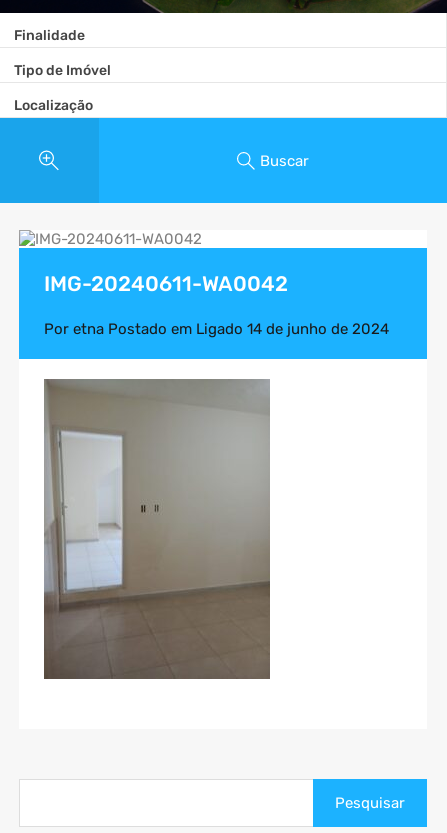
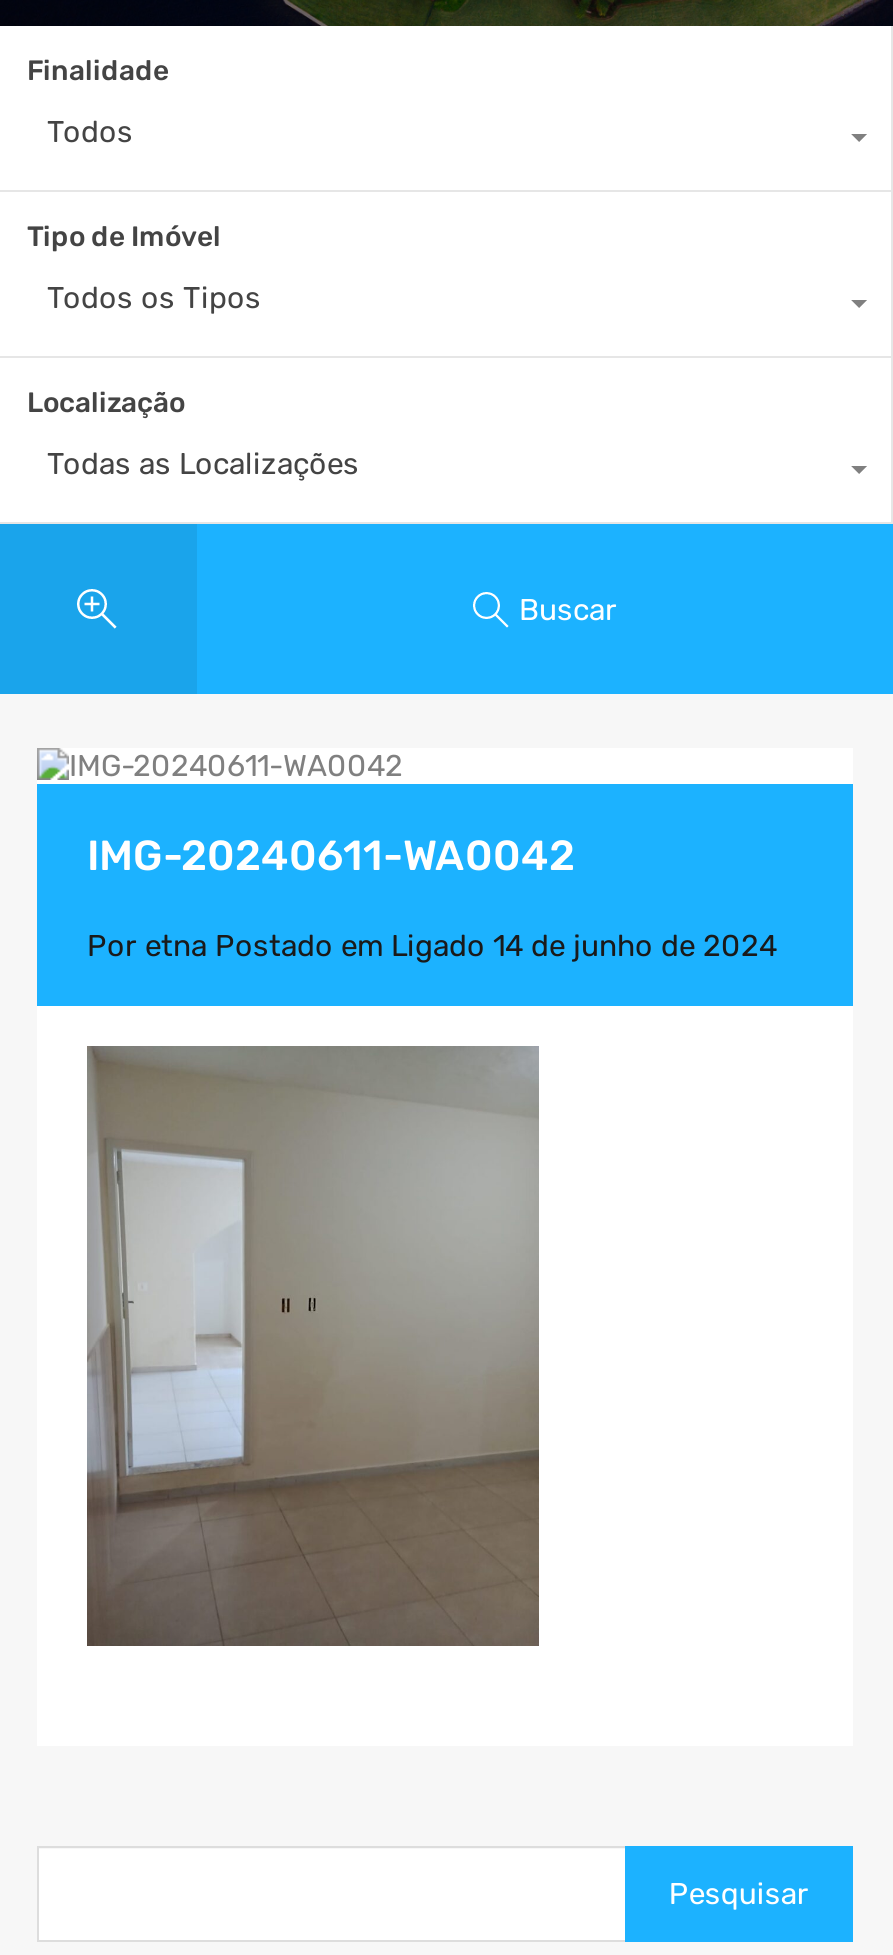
+ Todos

+ Todos os Tipos

+ Todas as Localizações
